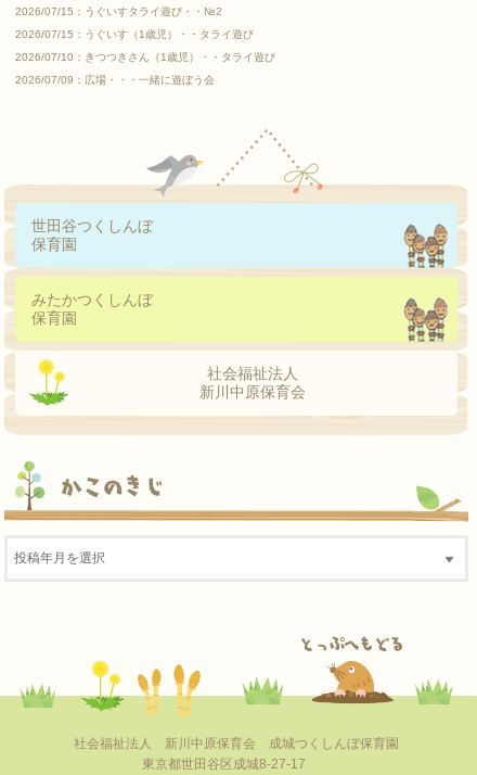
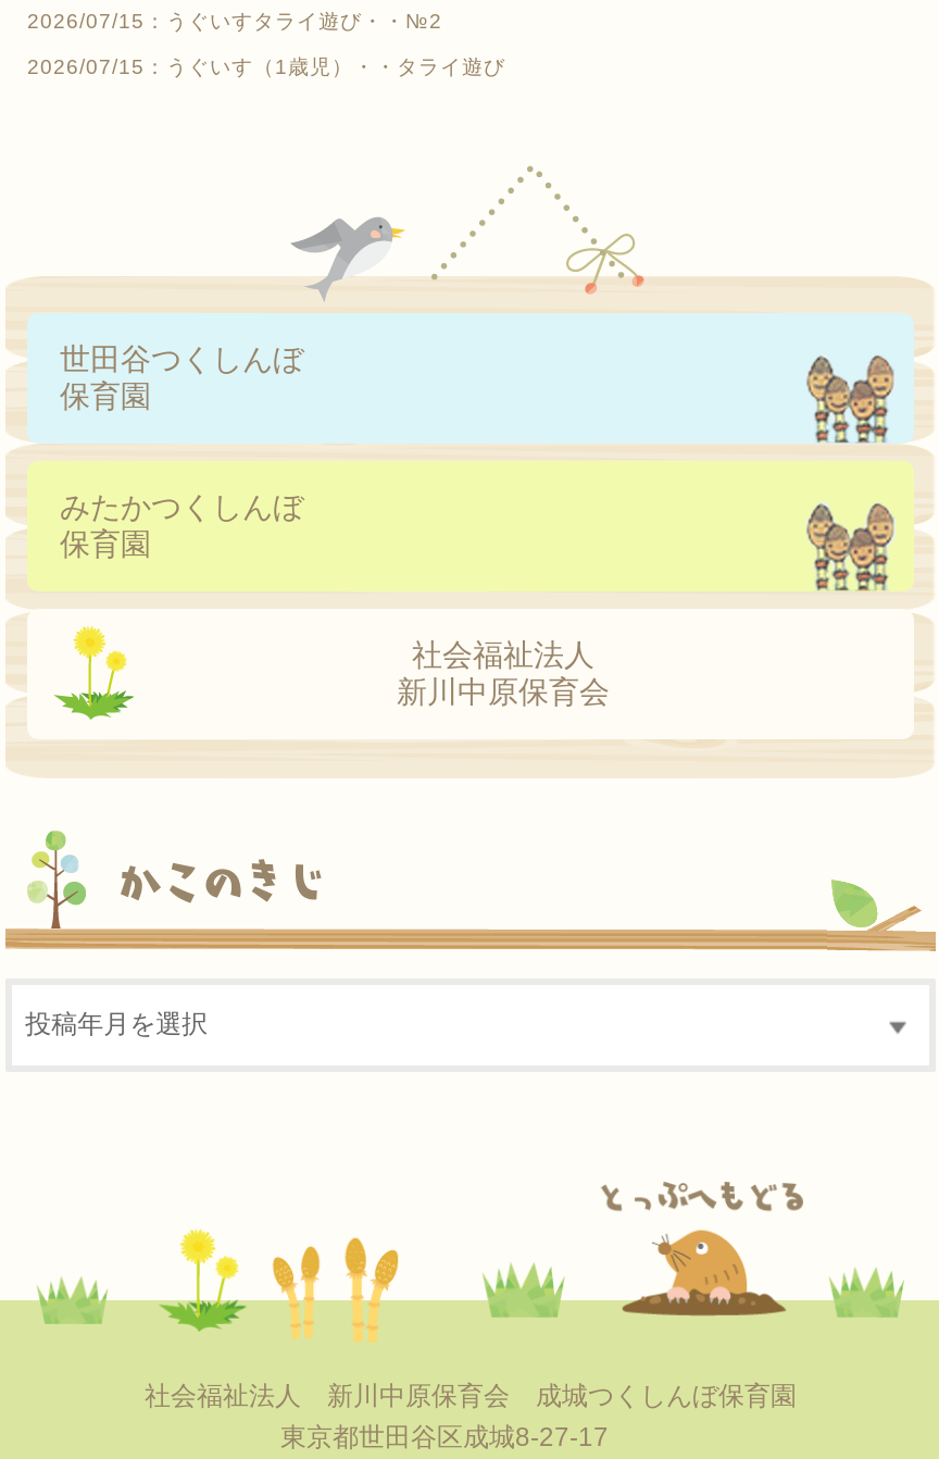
- 2026/07/10：きつつきさん（1歳児）・・タライ遊び
- 2026/07/09：広場・・・一緒に遊ぼう会
